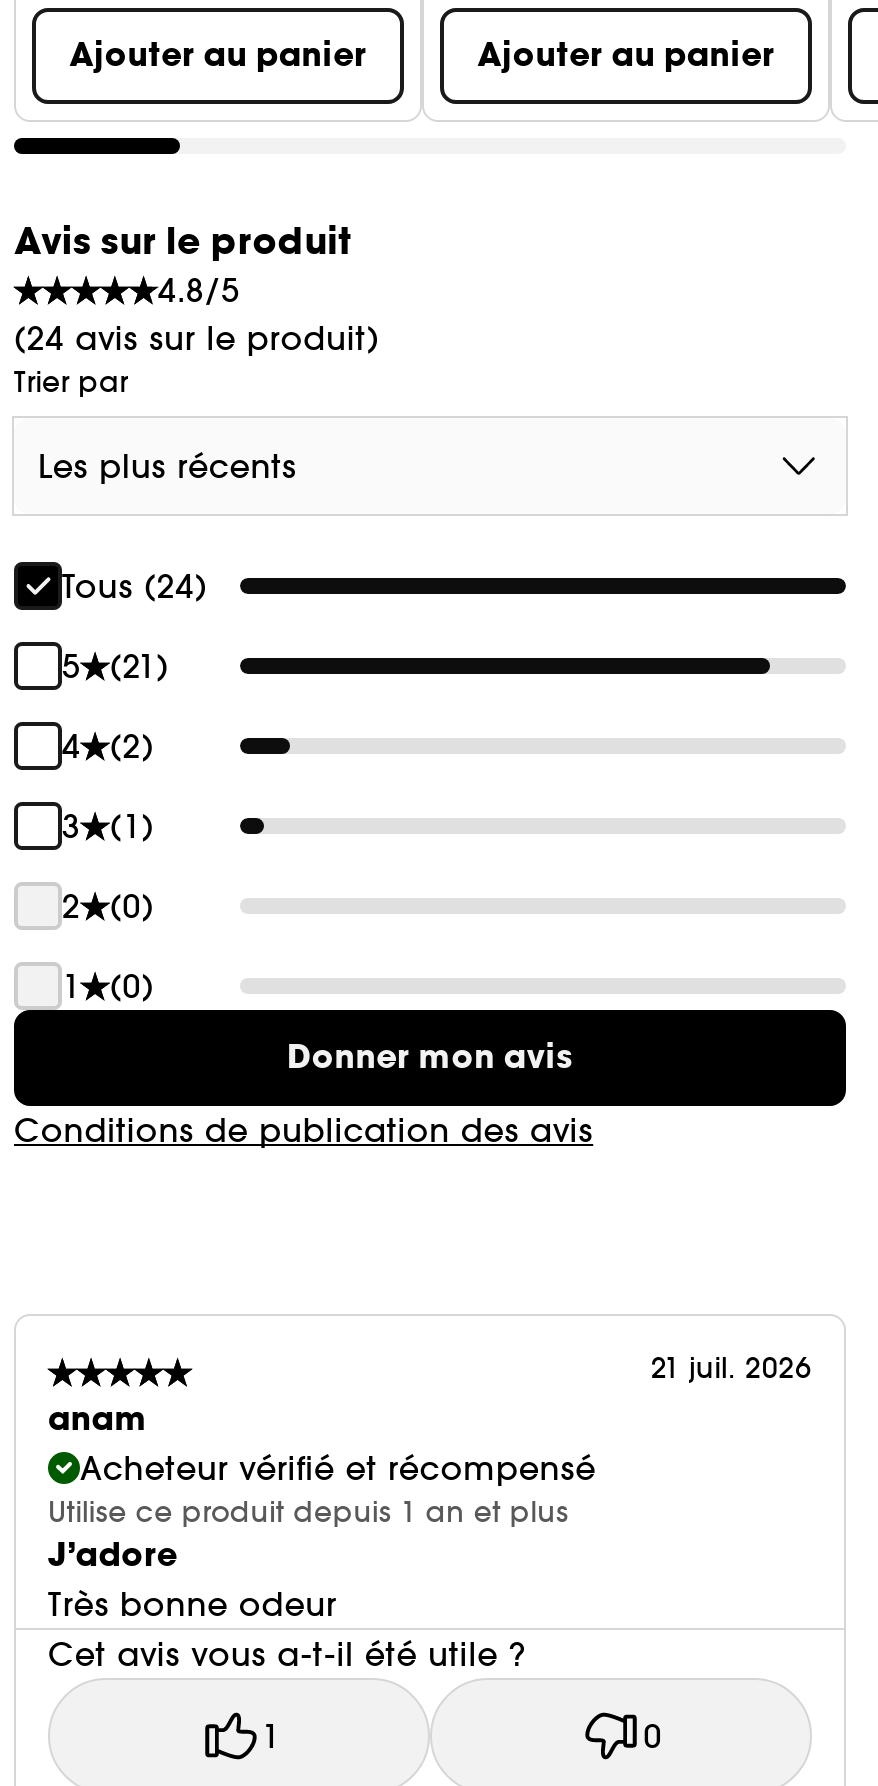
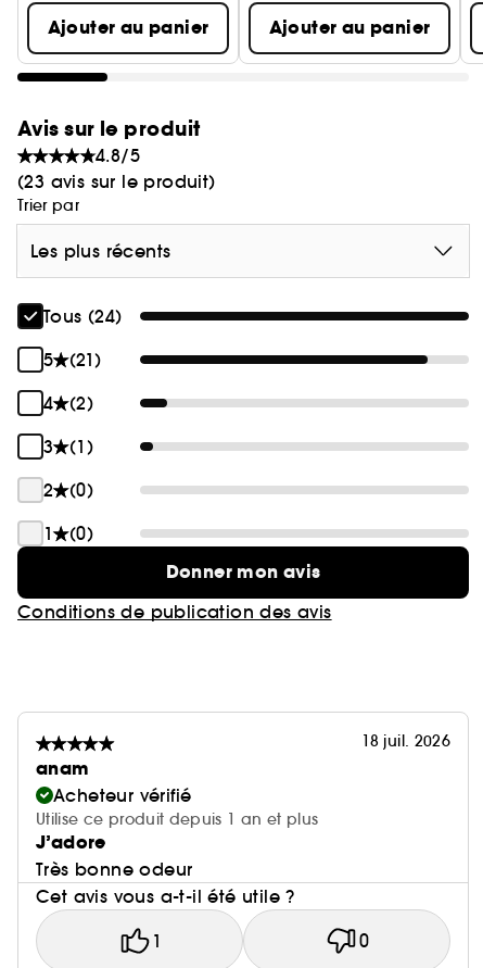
- (24 avis sur le produit)
+ (23 avis sur le produit)

- 21 juil. 2026
+ 18 juil. 2026

- Acheteur vérifié et récompensé
+ Acheteur vérifié
